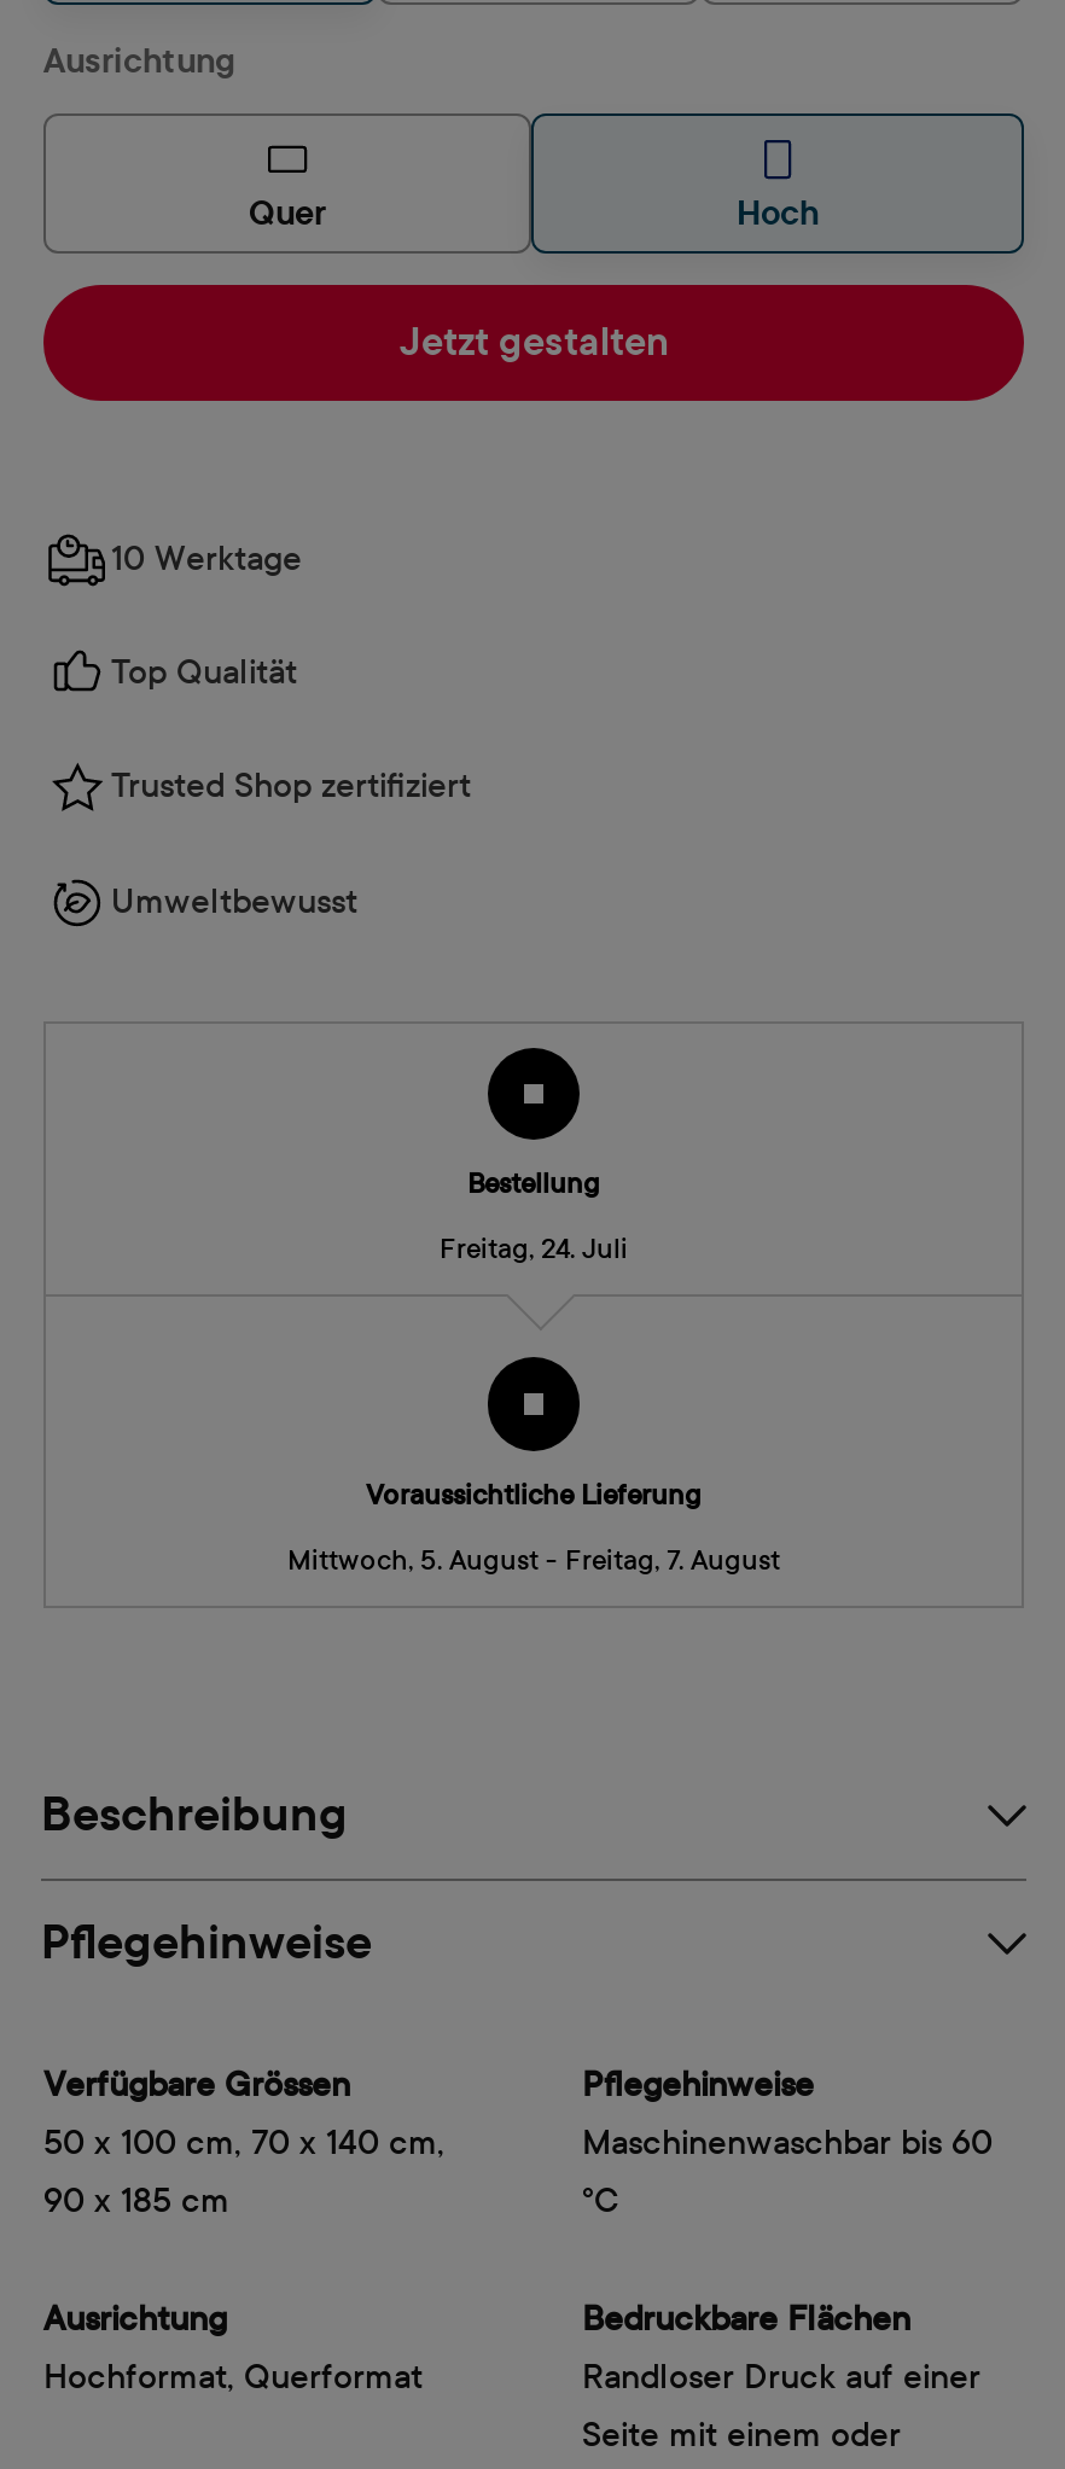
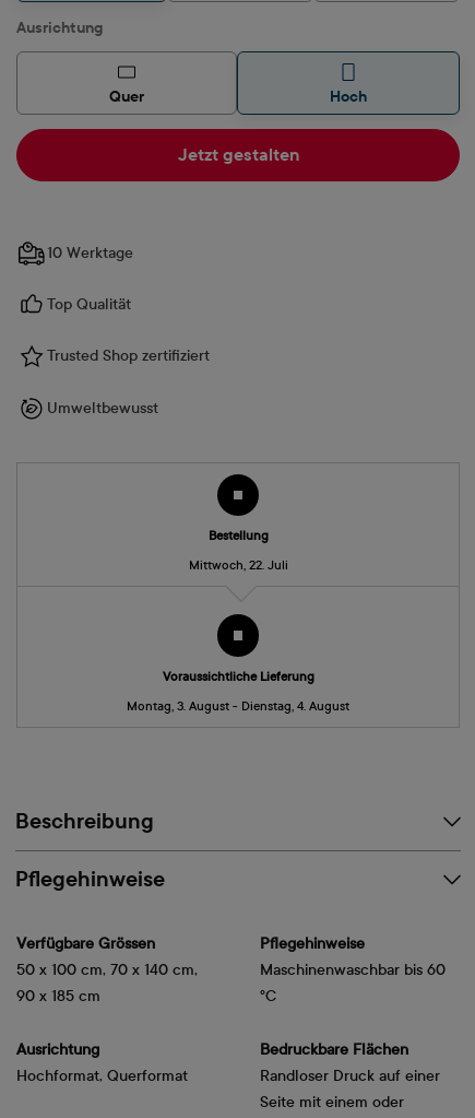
- Freitag, 24. Juli
+ Mittwoch, 22. Juli

- Mittwoch, 5. August - Freitag, 7. August
+ Montag, 3. August - Dienstag, 4. August
